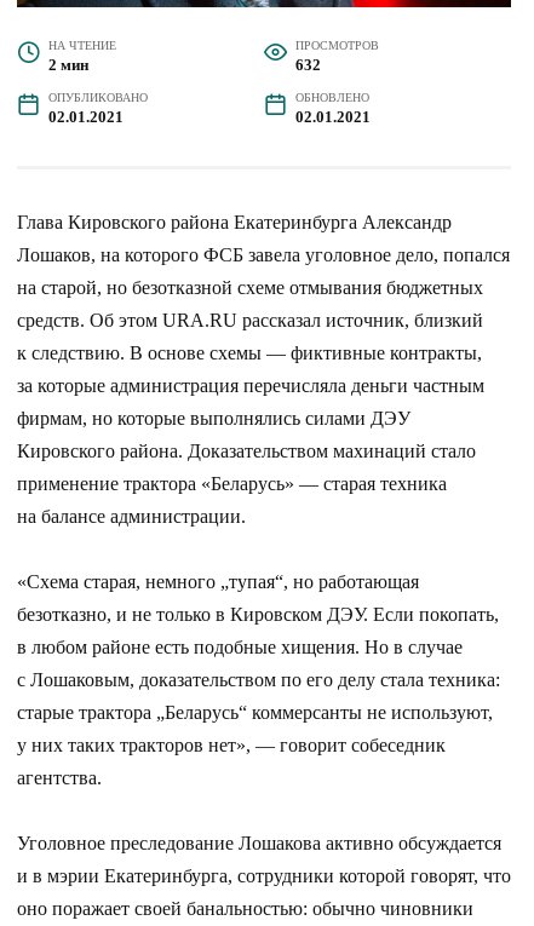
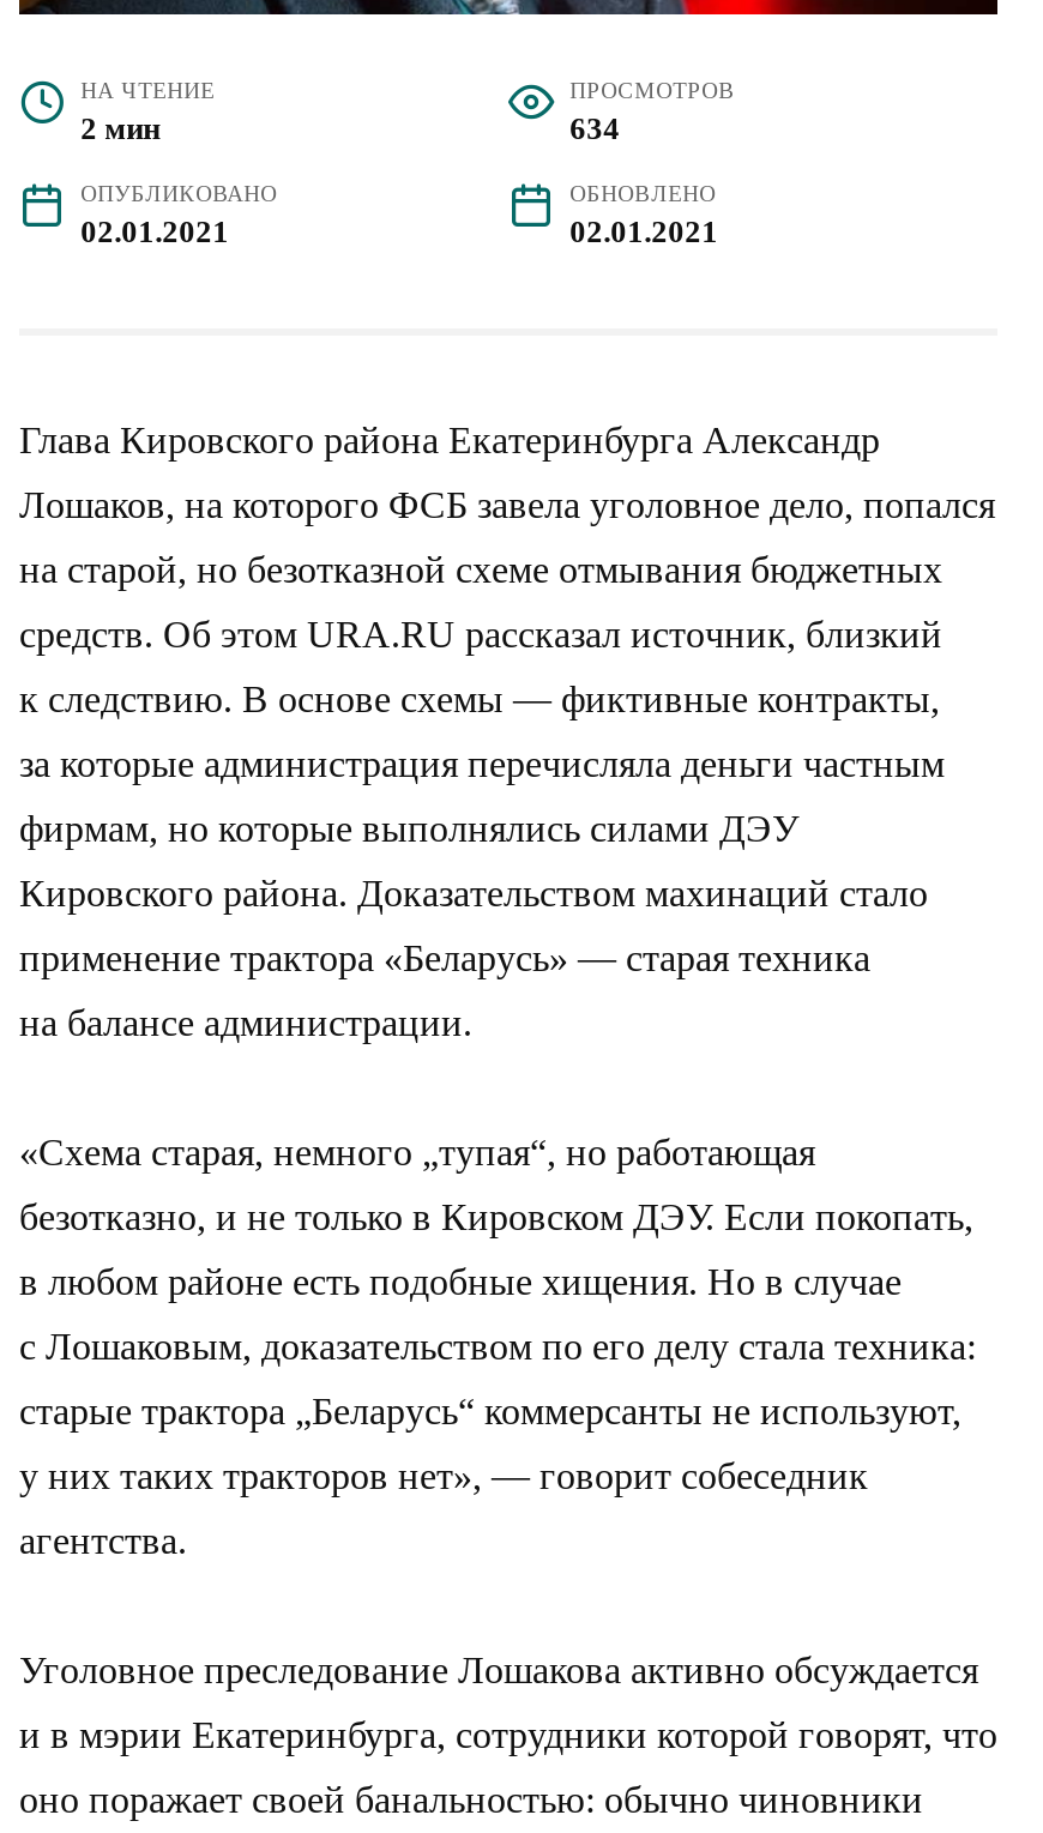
- 632
+ 634
